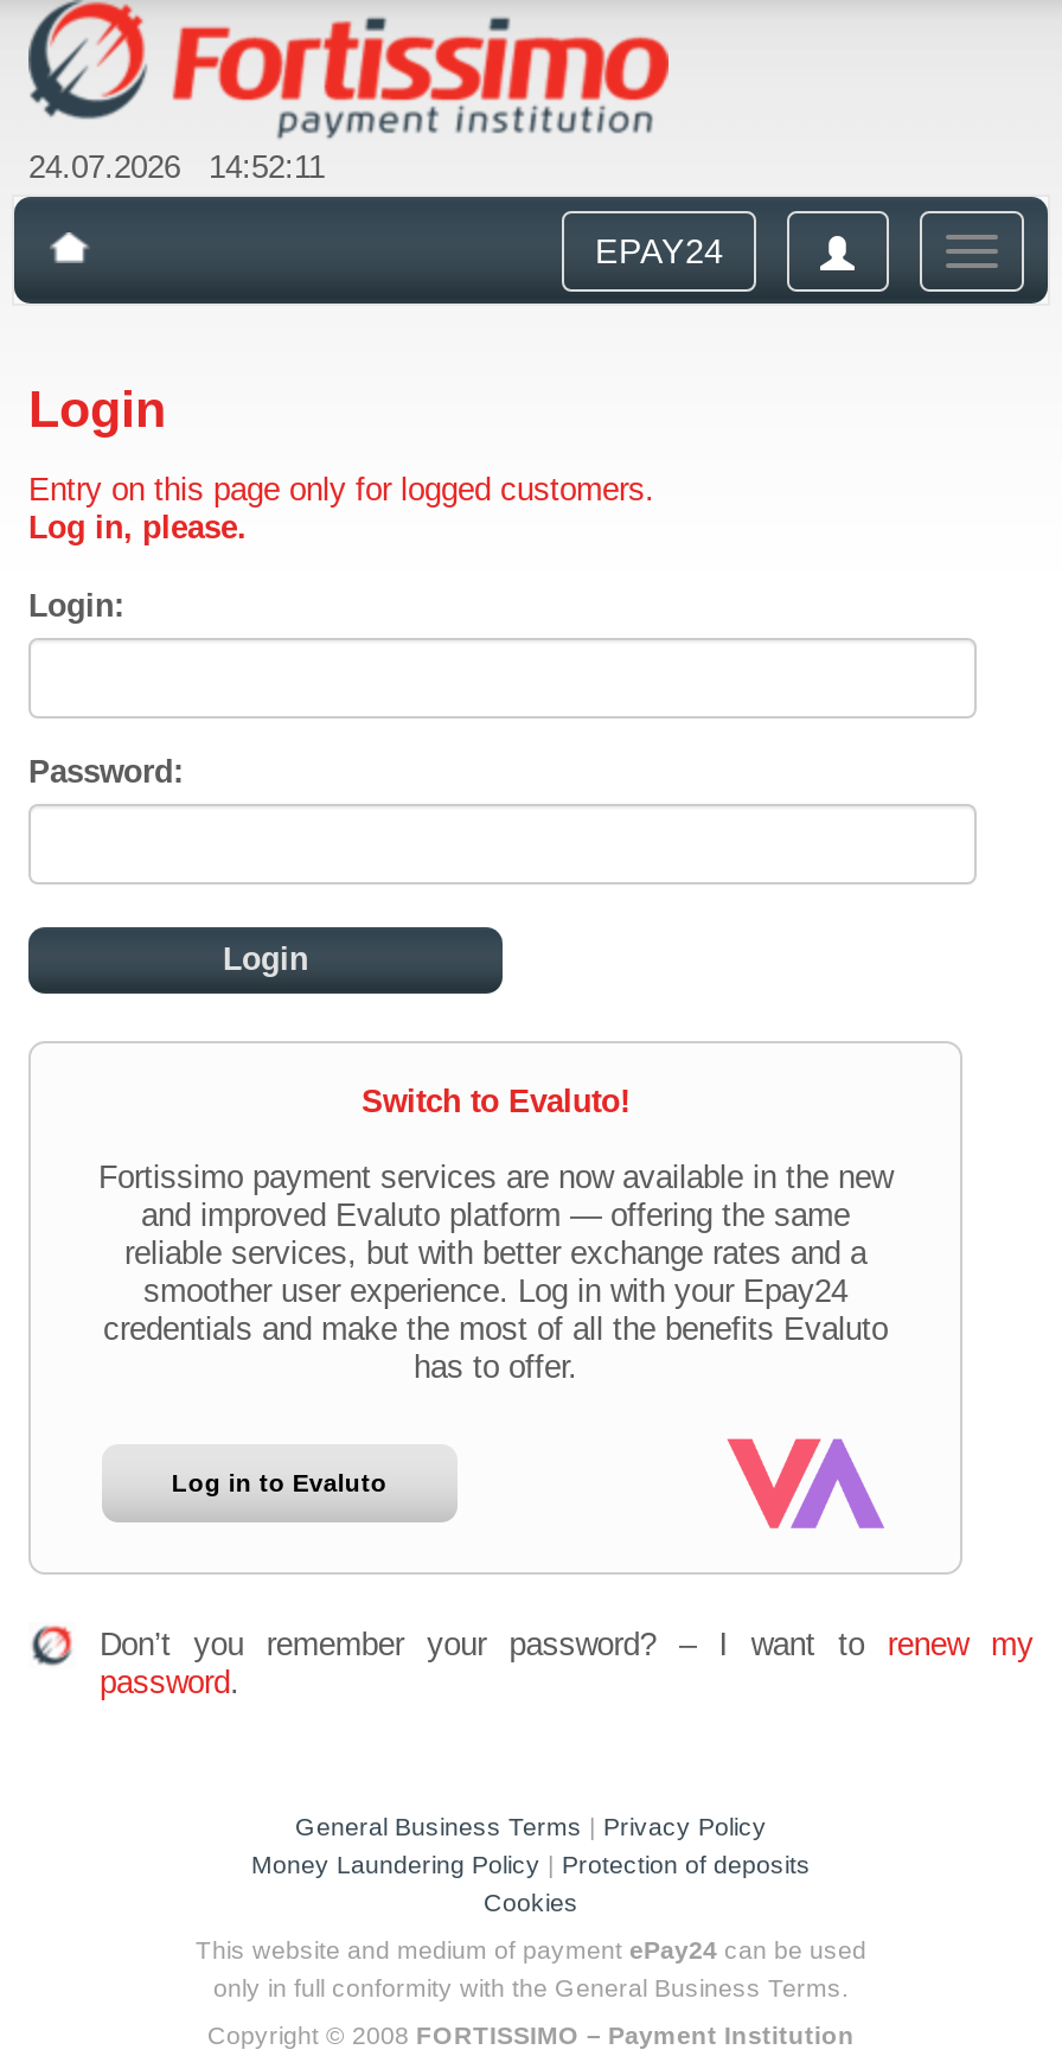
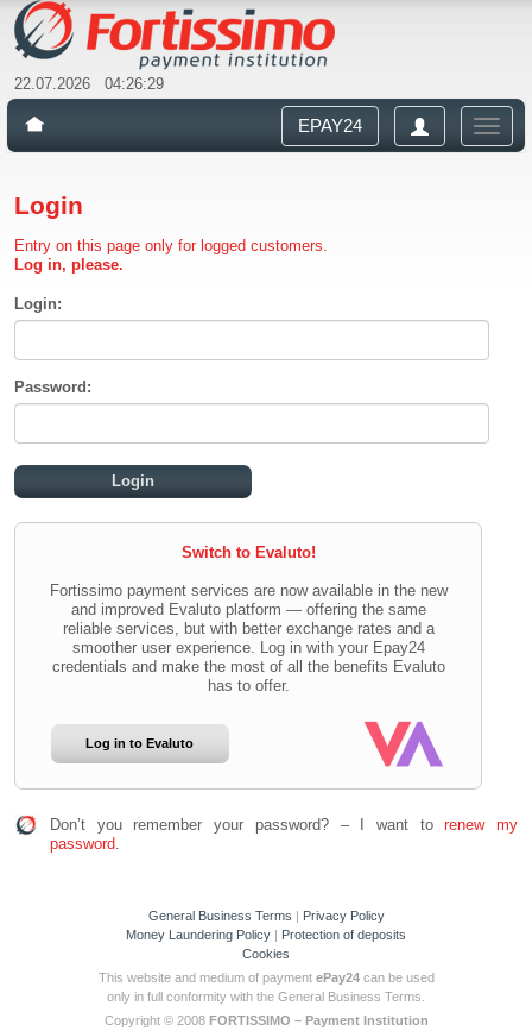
- 24.07.2026
+ 22.07.2026

- 14:52:11
+ 04:26:29
